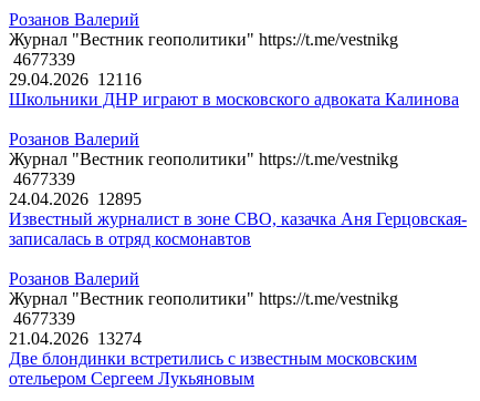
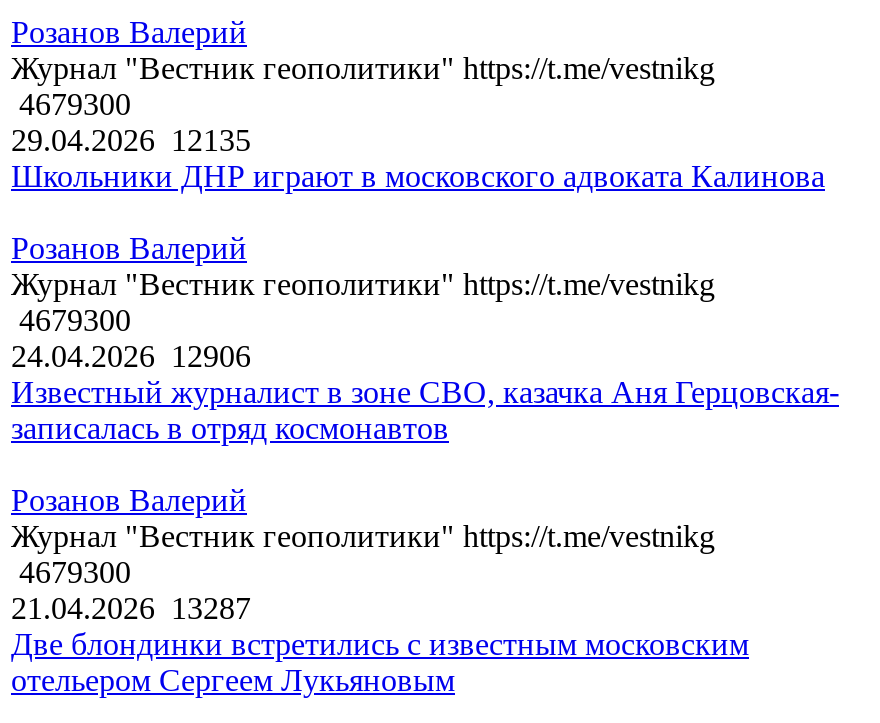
- 4677339
+ 4679300

- 29.04.2026 12116
+ 29.04.2026 12135

- 4677339
+ 4679300

- 24.04.2026 12895
+ 24.04.2026 12906

- 4677339
+ 4679300

- 21.04.2026 13274
+ 21.04.2026 13287
